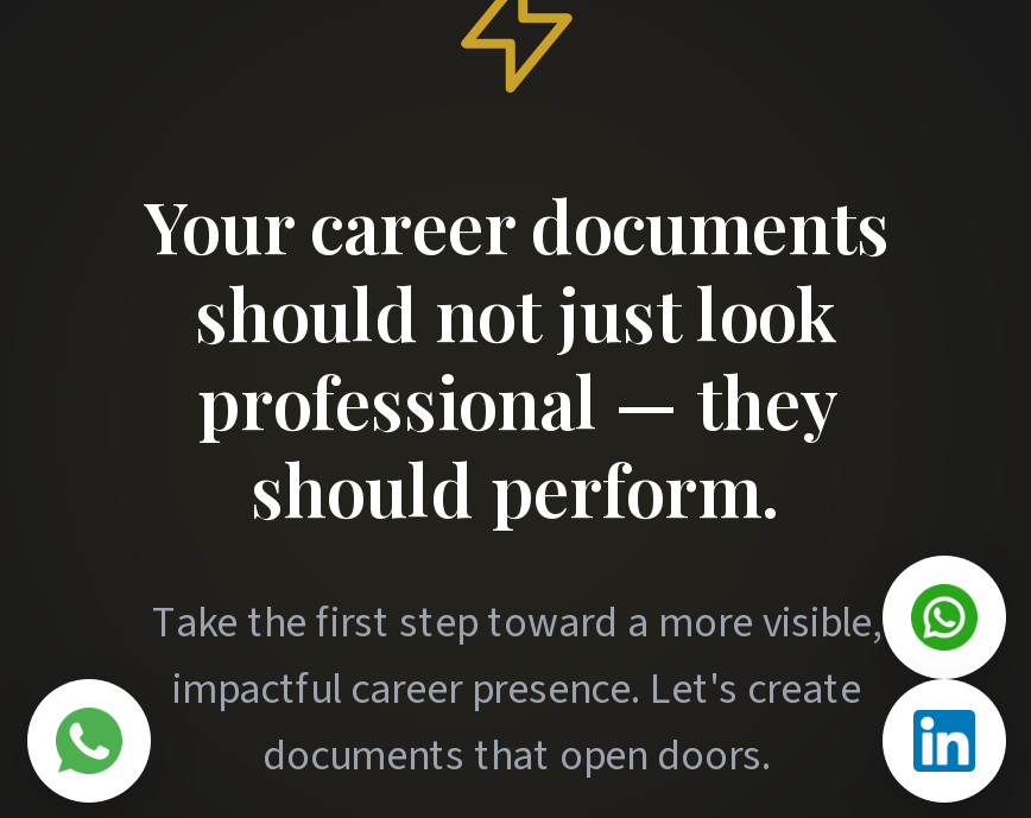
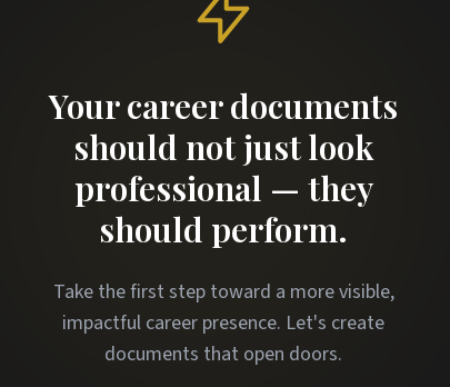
- [image]

- [image]
